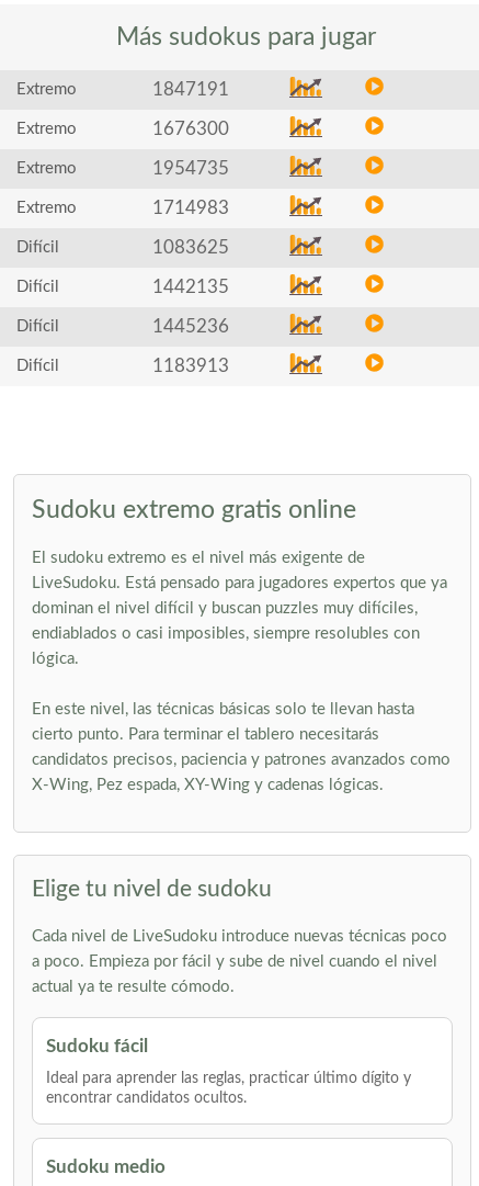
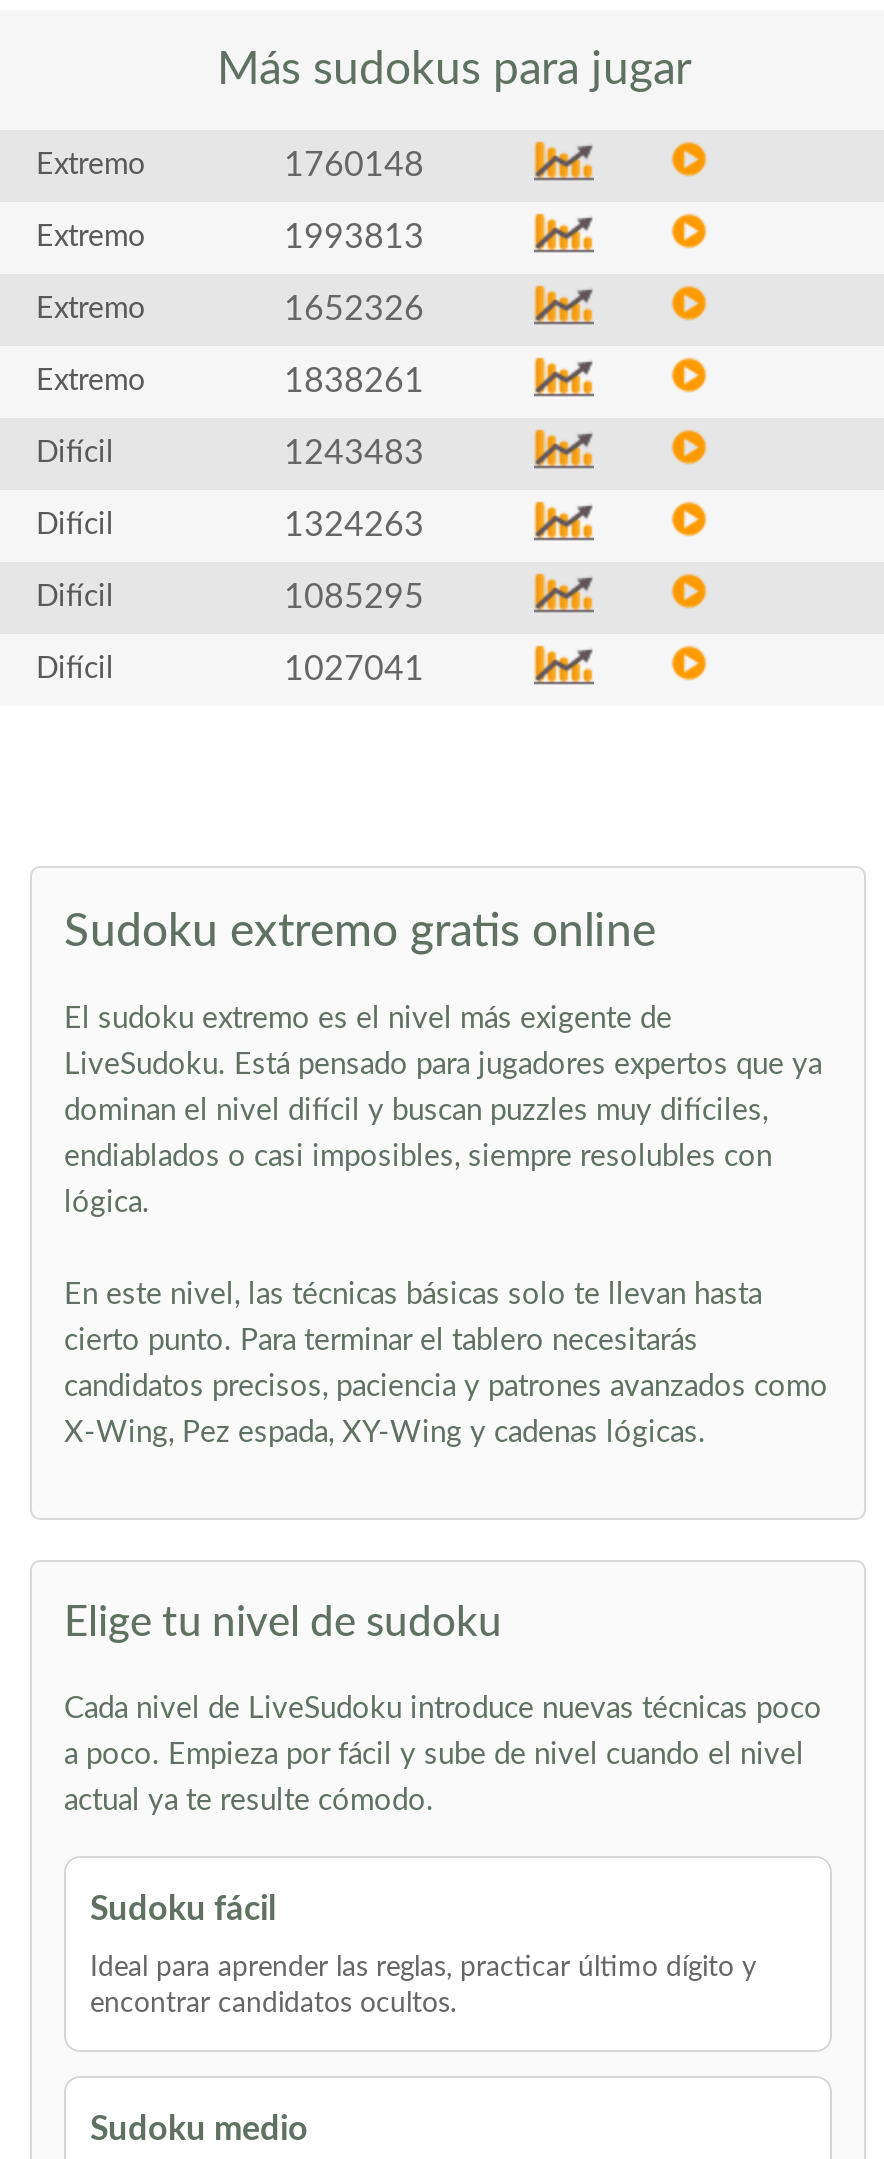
- 1847191
+ 1760148

- 1676300
+ 1993813

- 1954735
+ 1652326

- 1714983
+ 1838261

- 1083625
+ 1243483

- 1442135
+ 1324263

- 1445236
+ 1085295

- 1183913
+ 1027041
